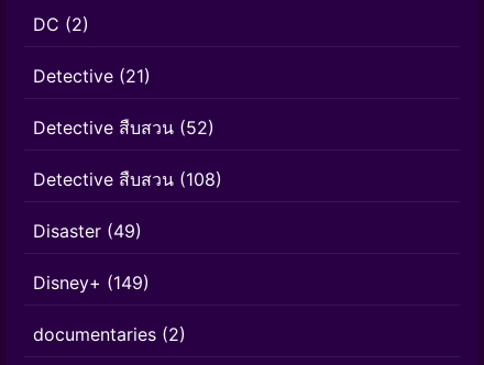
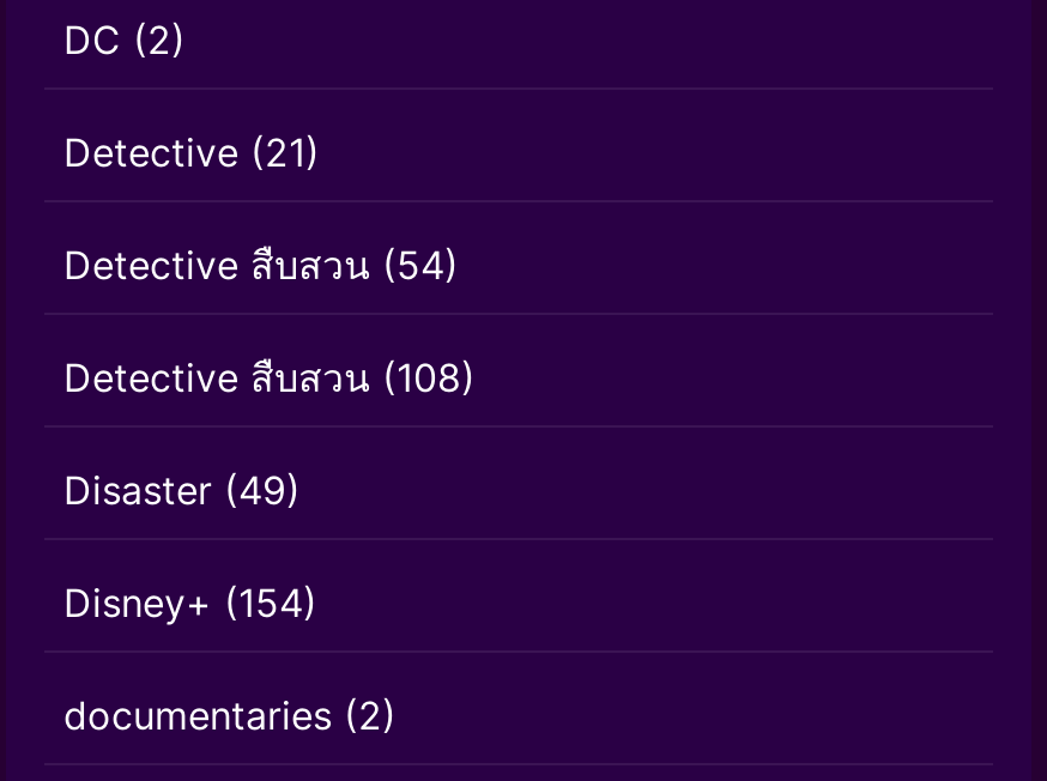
- Detective สืบสวน(52)
+ Detective สืบสวน(54)

- Disney+ (149)
+ Disney+ (154)
